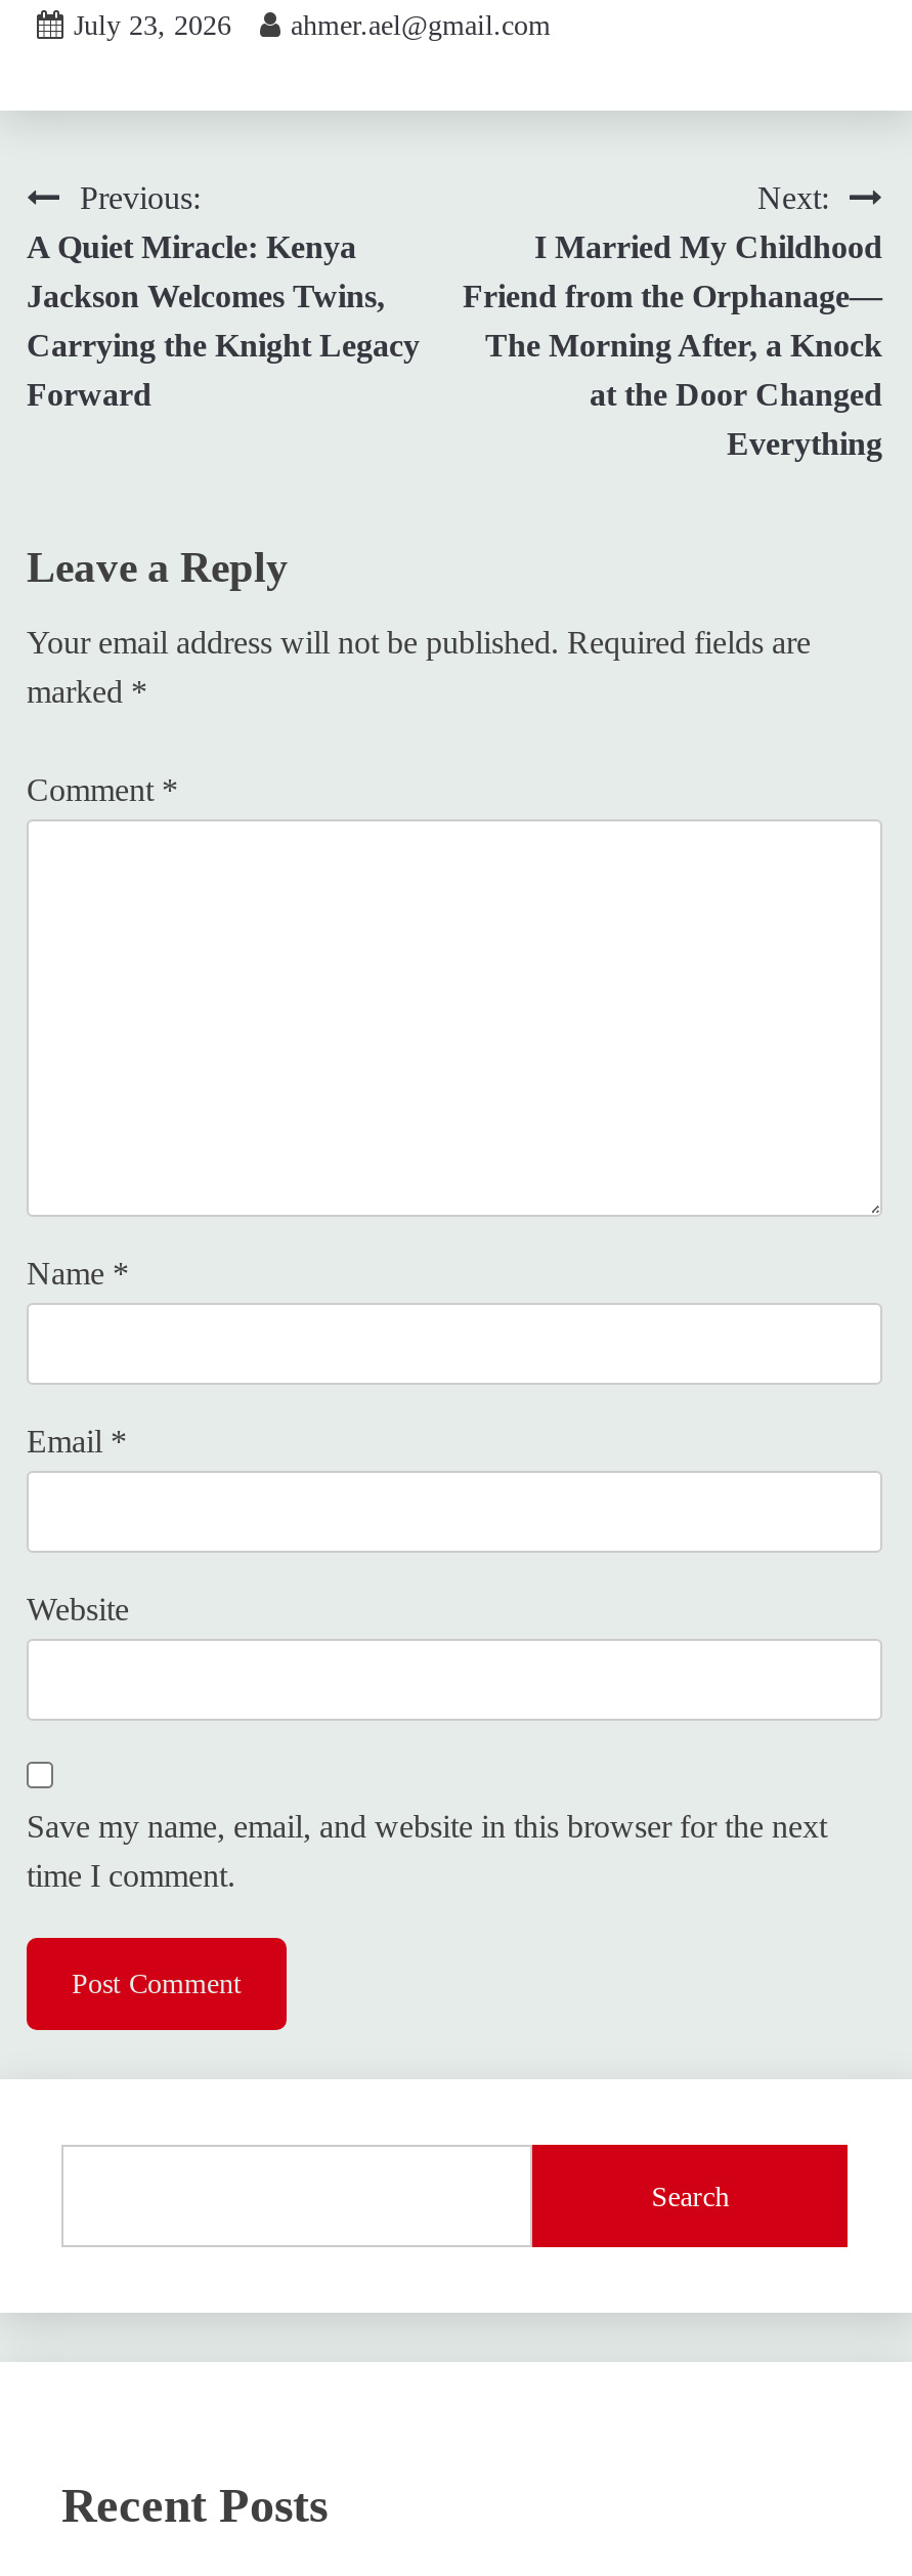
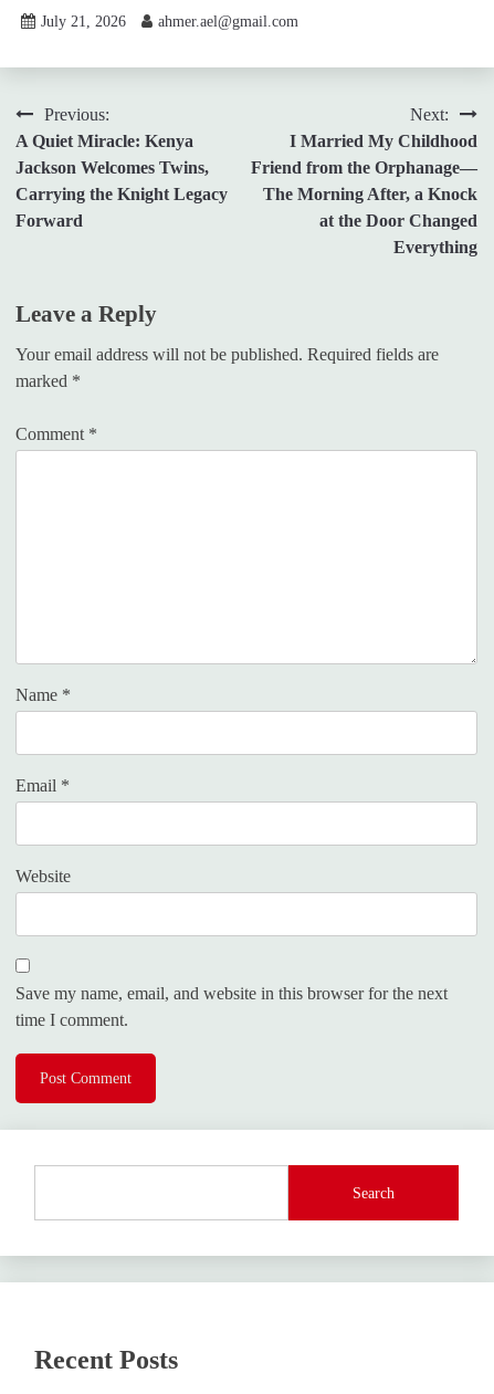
- July 23, 2026 ahmer.ael@gmail.com
+ July 21, 2026 ahmer.ael@gmail.com
